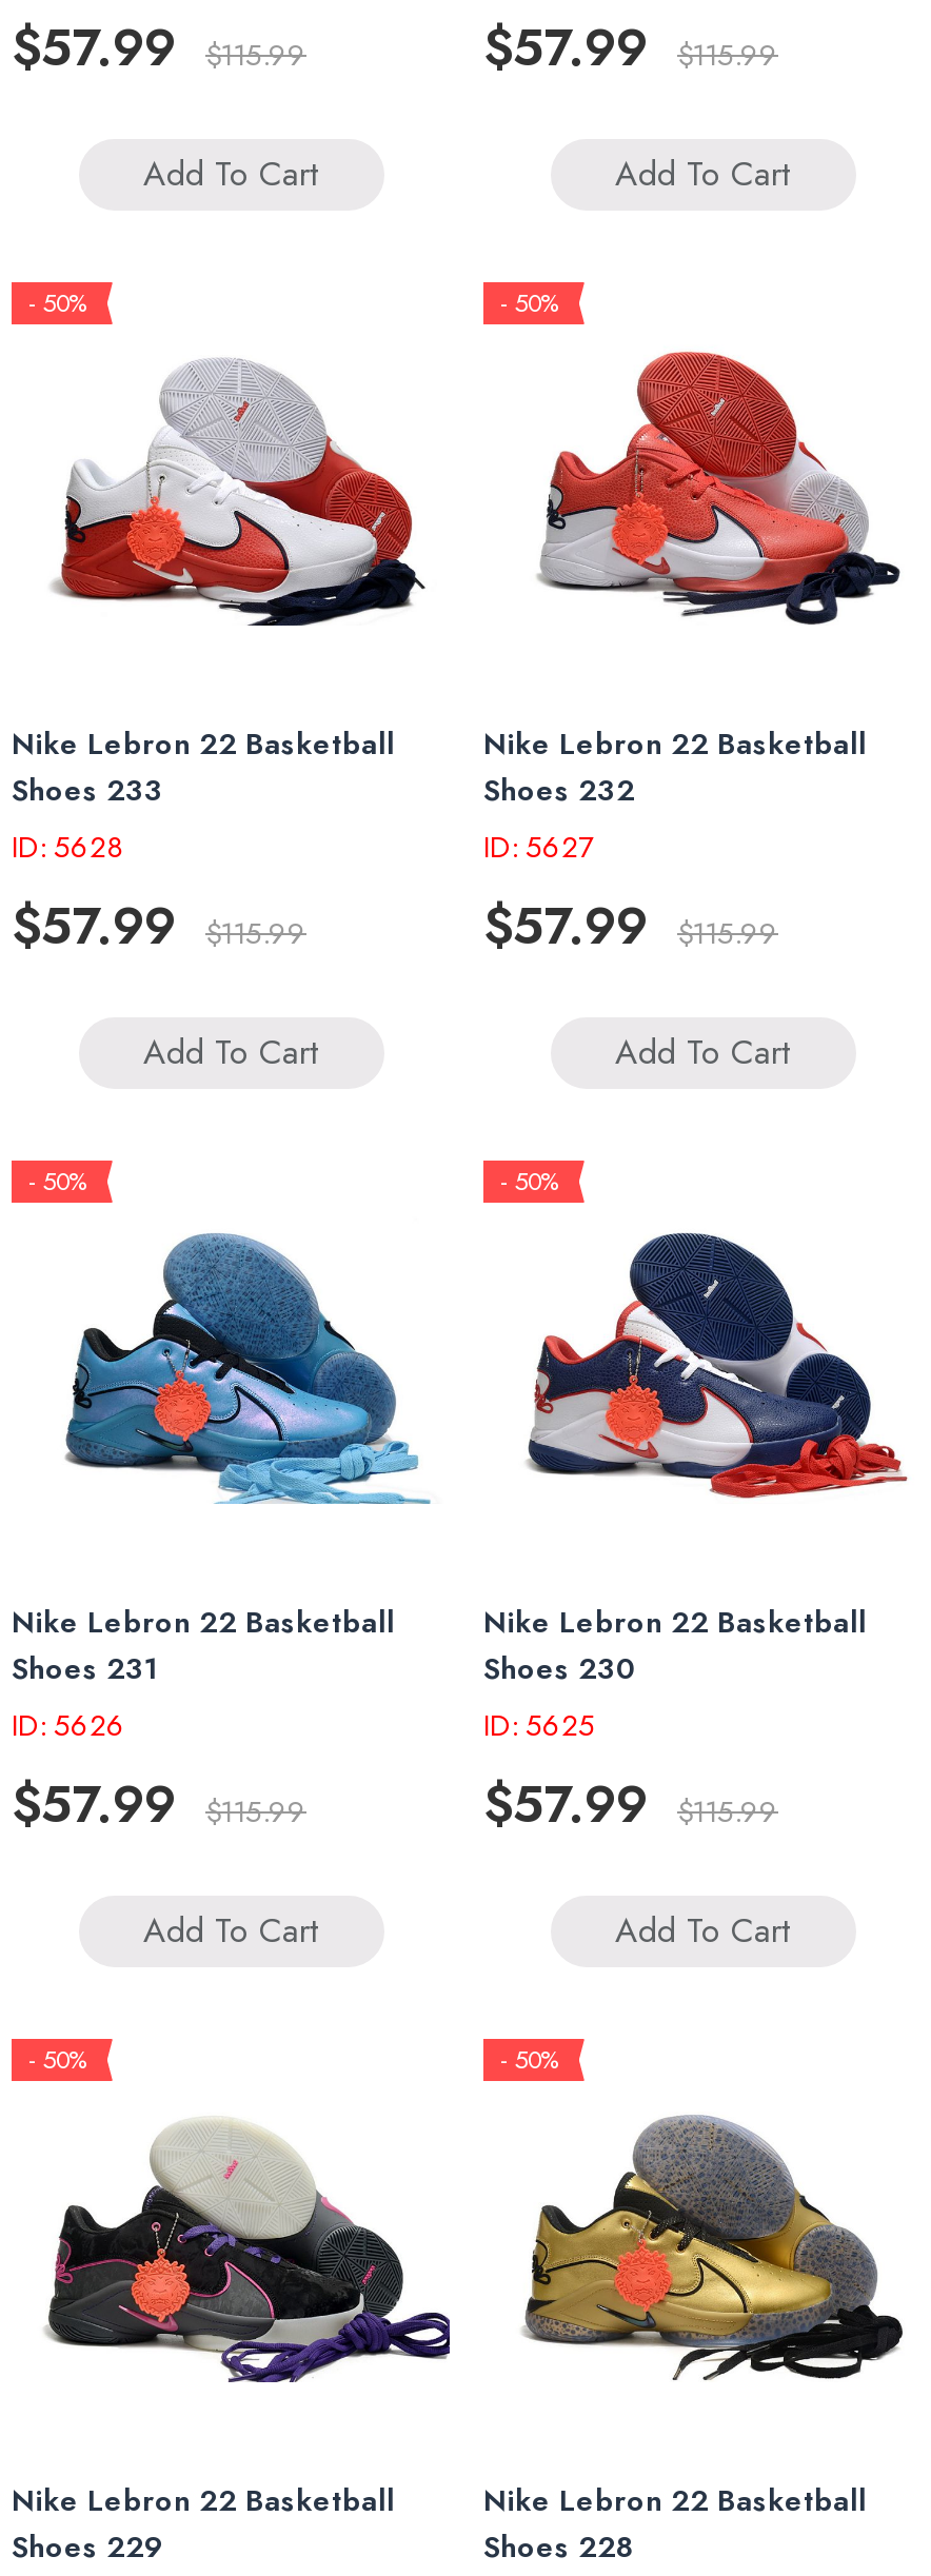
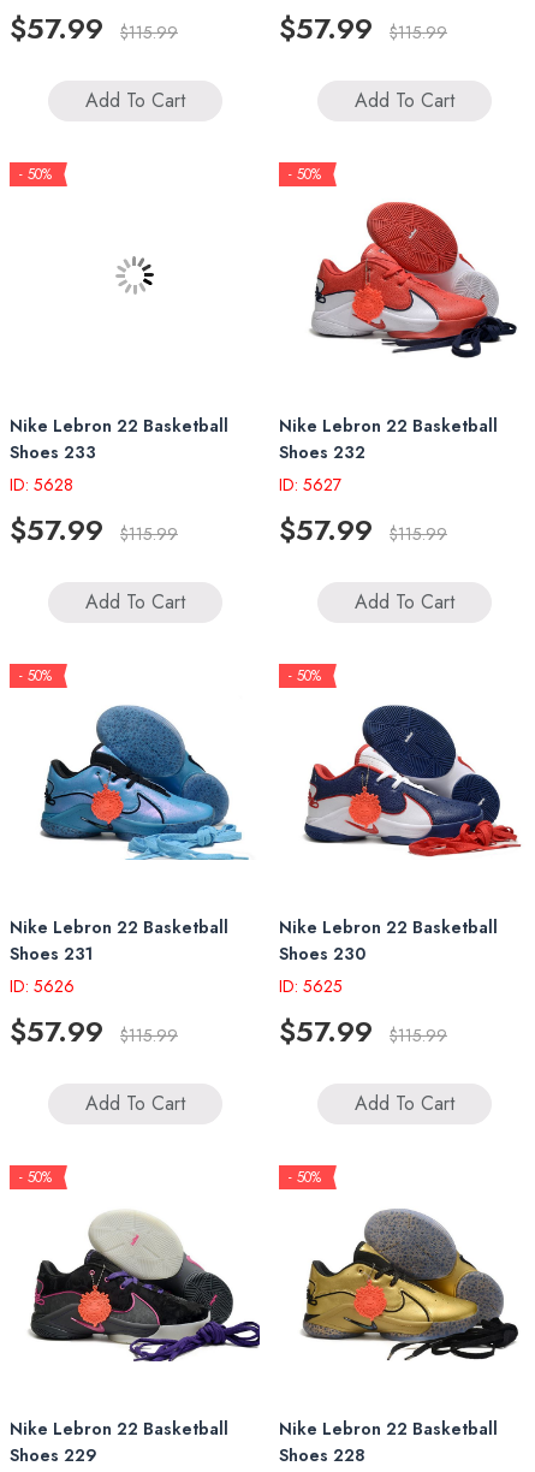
- [image]
